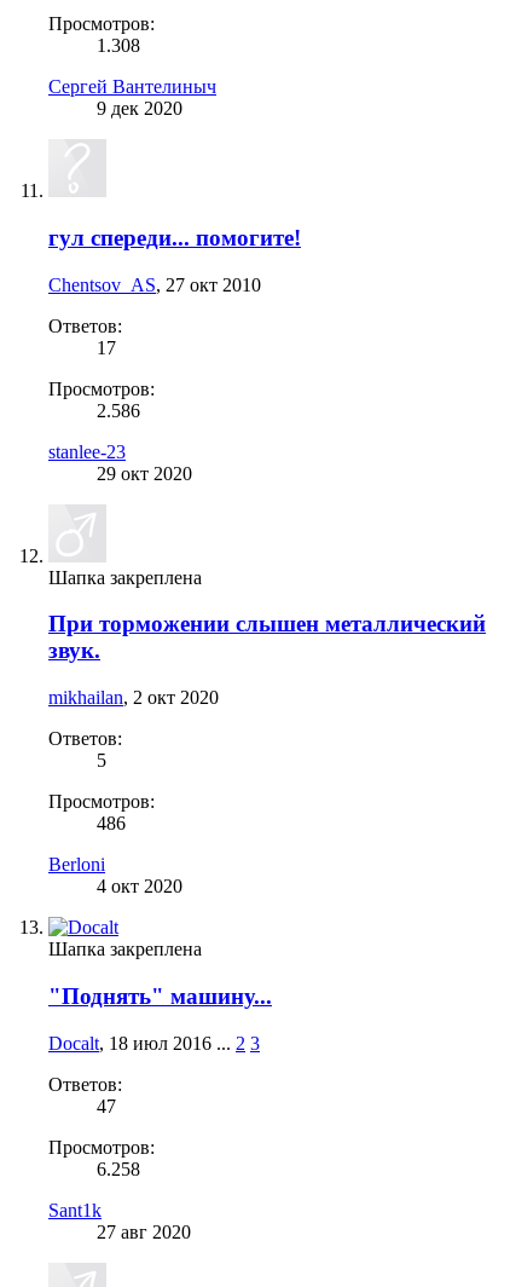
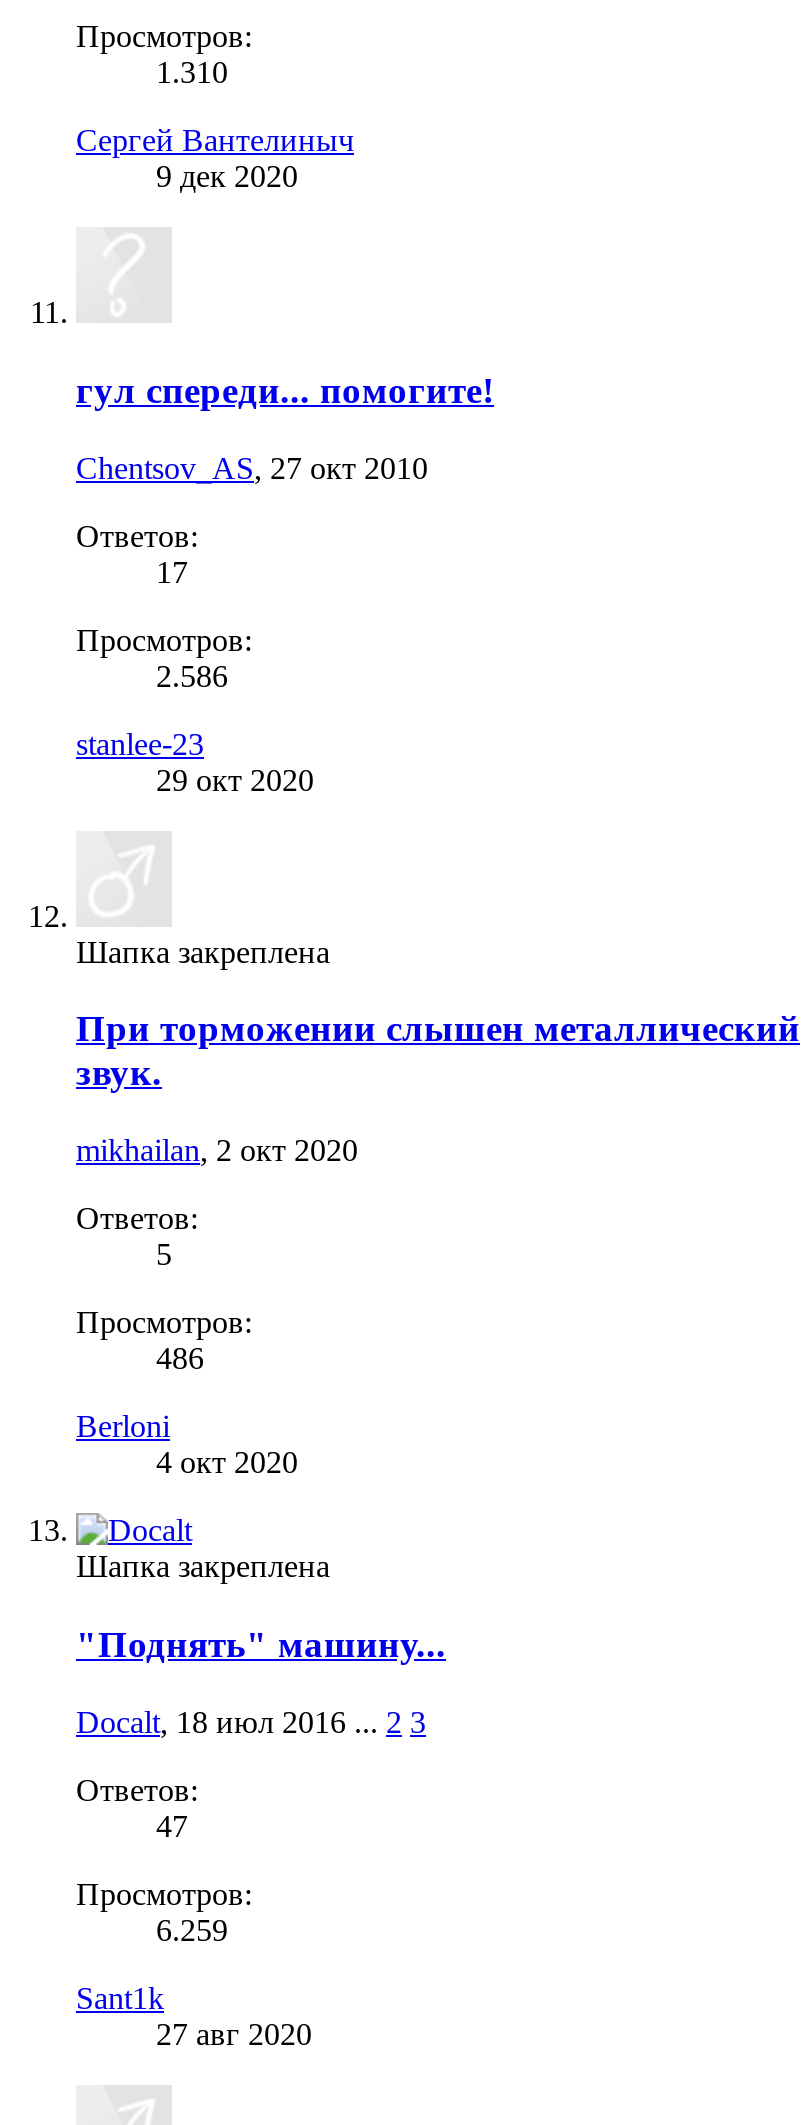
- 1.308
+ 1.310

- 6.258
+ 6.259
